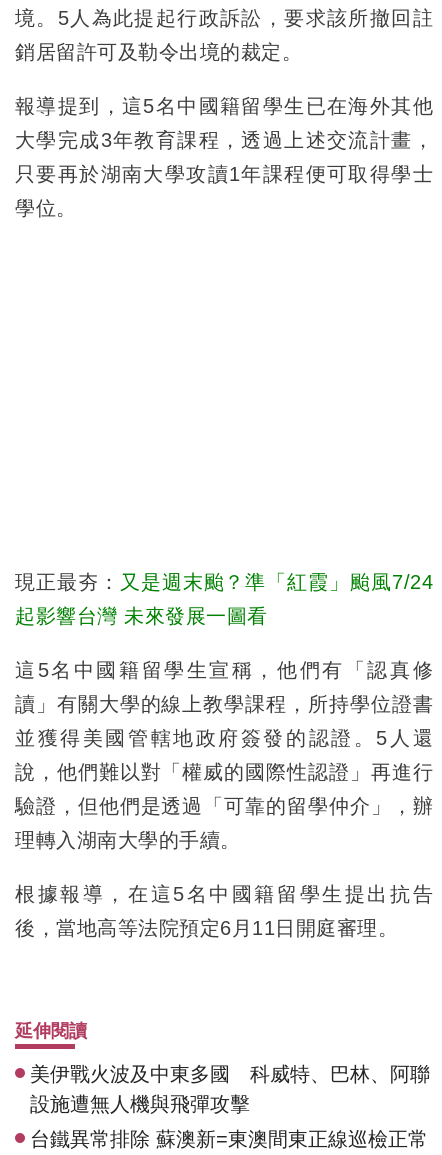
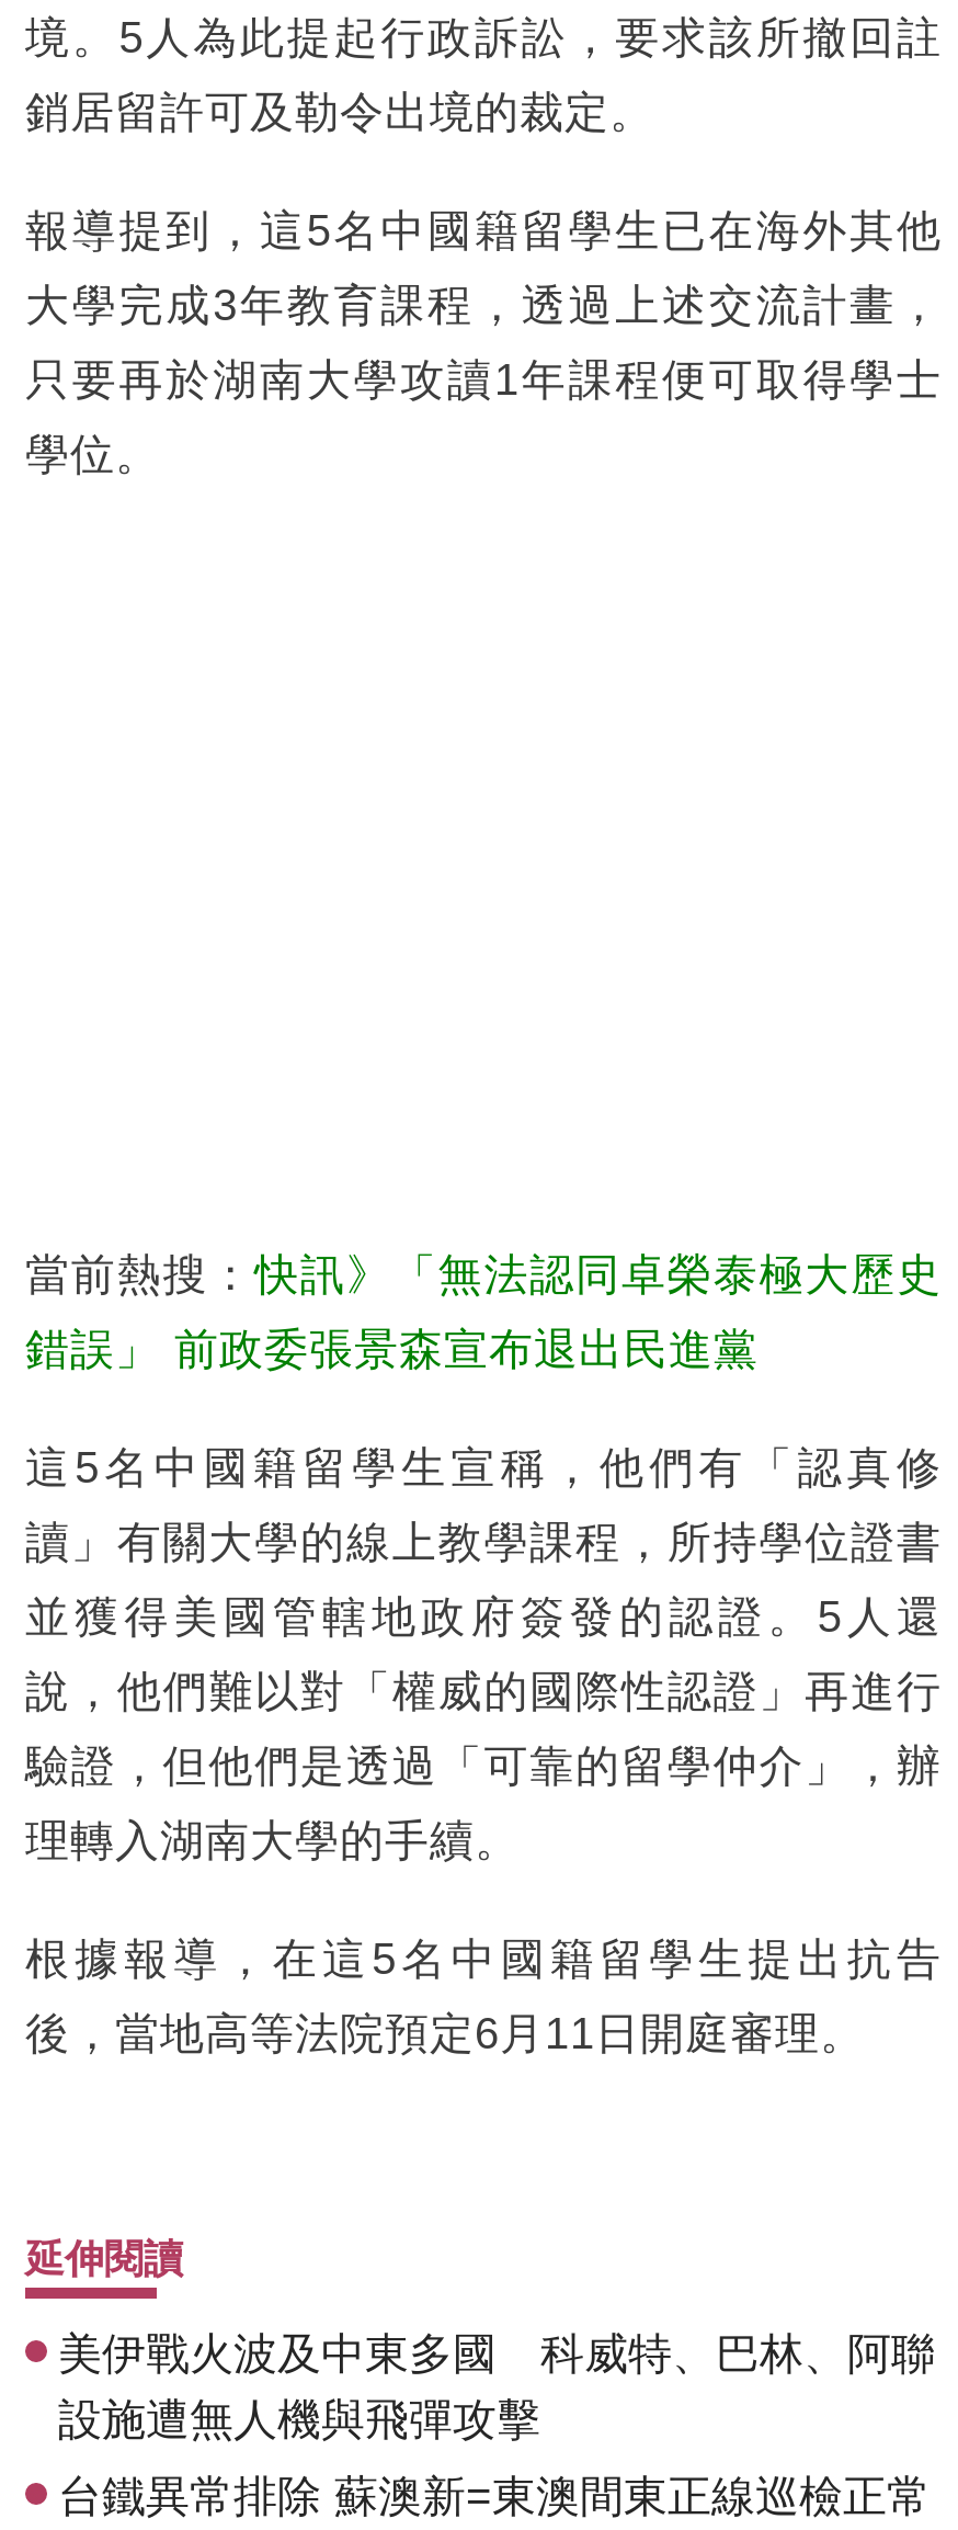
- 現正最夯：又是週末颱？準「紅霞」颱風7/24
+ 當前熱搜：快訊》「無法認同卓榮泰極大歷史

- 起影響台灣 未來發展一圖看
+ 錯誤」 前政委張景森宣布退出民進黨
